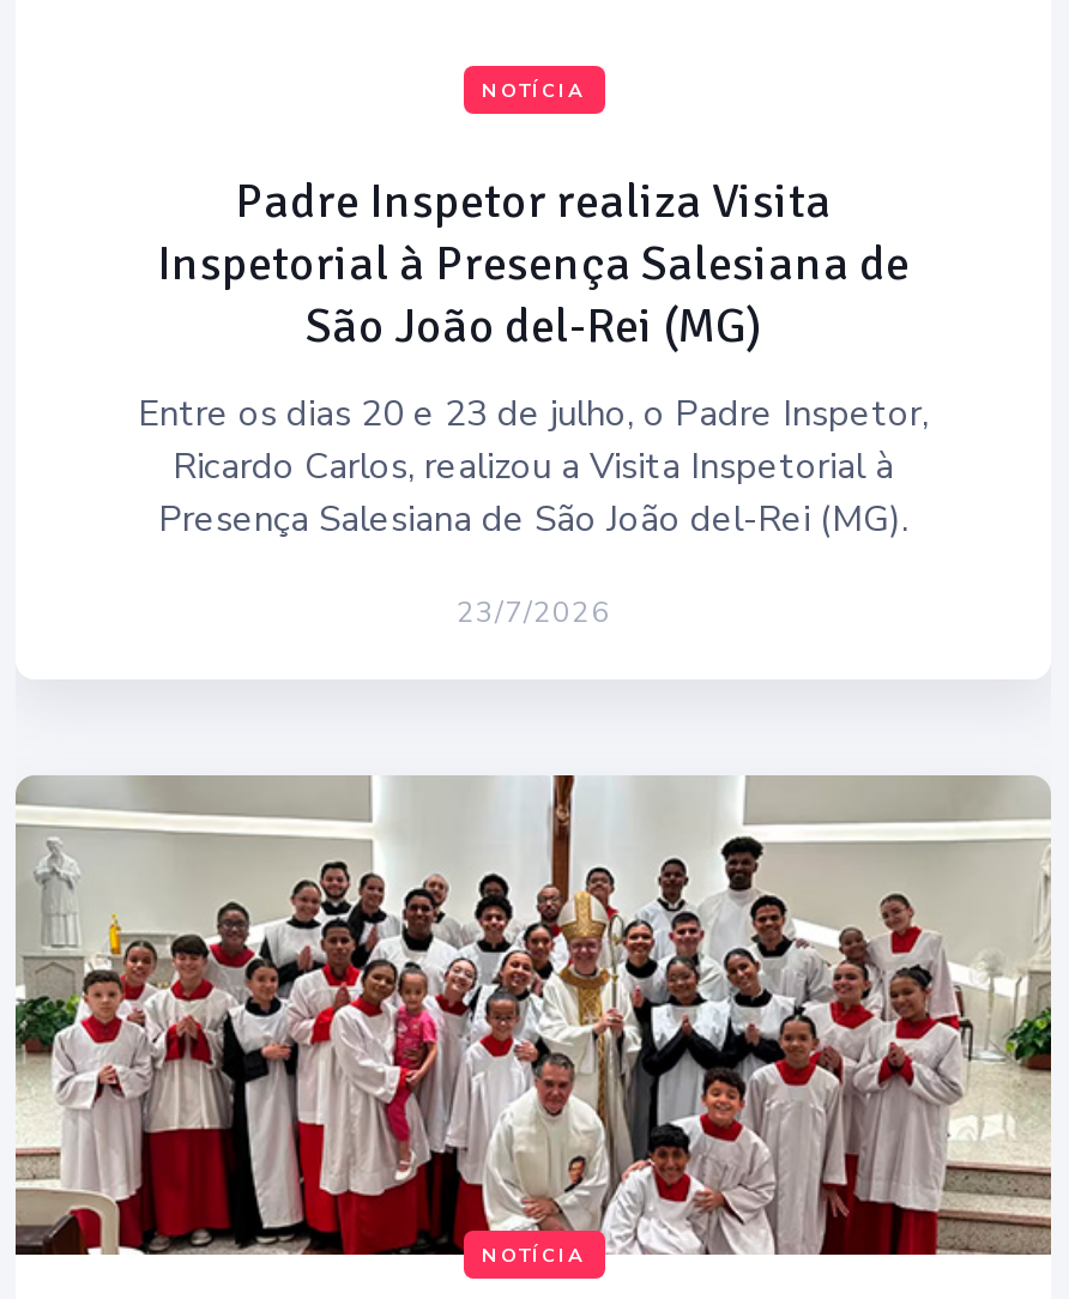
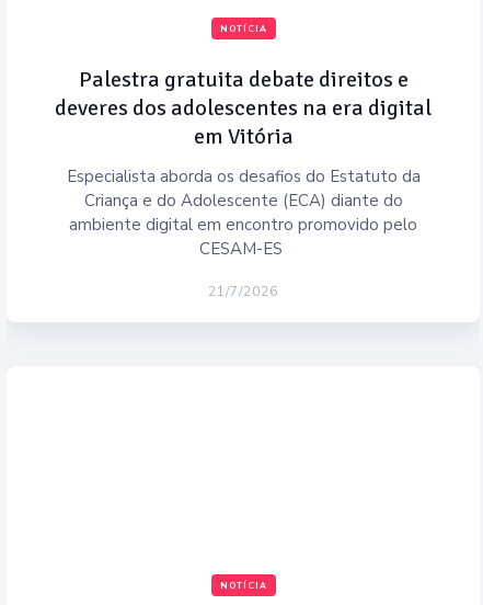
- Padre Inspetor realiza Visita
- Inspetorial à Presença Salesiana de
- São João del-Rei (MG)
+ Palestra gratuita debate direitos e
+ deveres dos adolescentes na era digital
+ em Vitória

- Entre os dias 20 e 23 de julho, o Padre Inspetor,
- Ricardo Carlos, realizou a Visita Inspetorial à
- Presença Salesiana de São João del-Rei (MG).
+ Especialista aborda os desafios do Estatuto da
+ Criança e do Adolescente (ECA) diante do
+ ambiente digital em encontro promovido pelo
+ CESAM-ES

- 23/7/2026
+ 21/7/2026

- [image]
